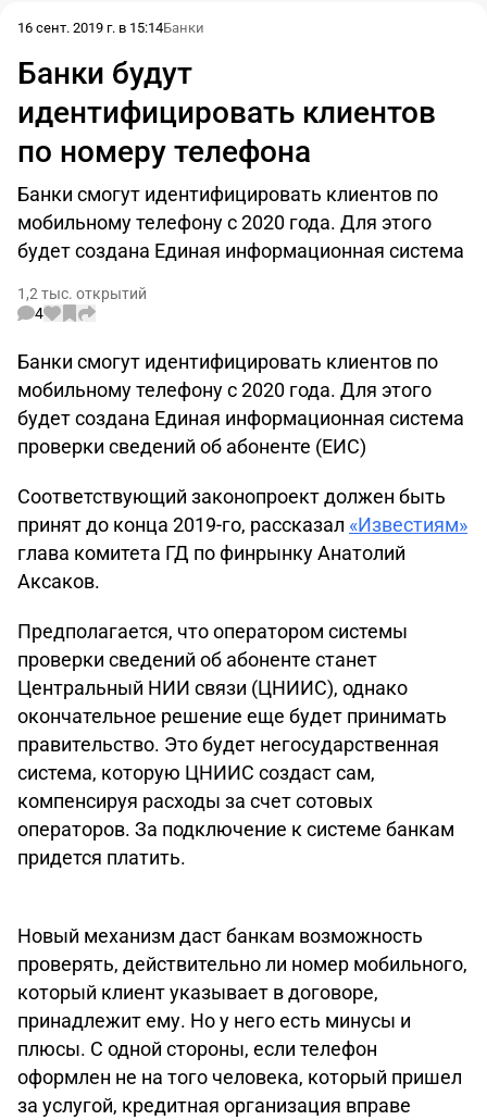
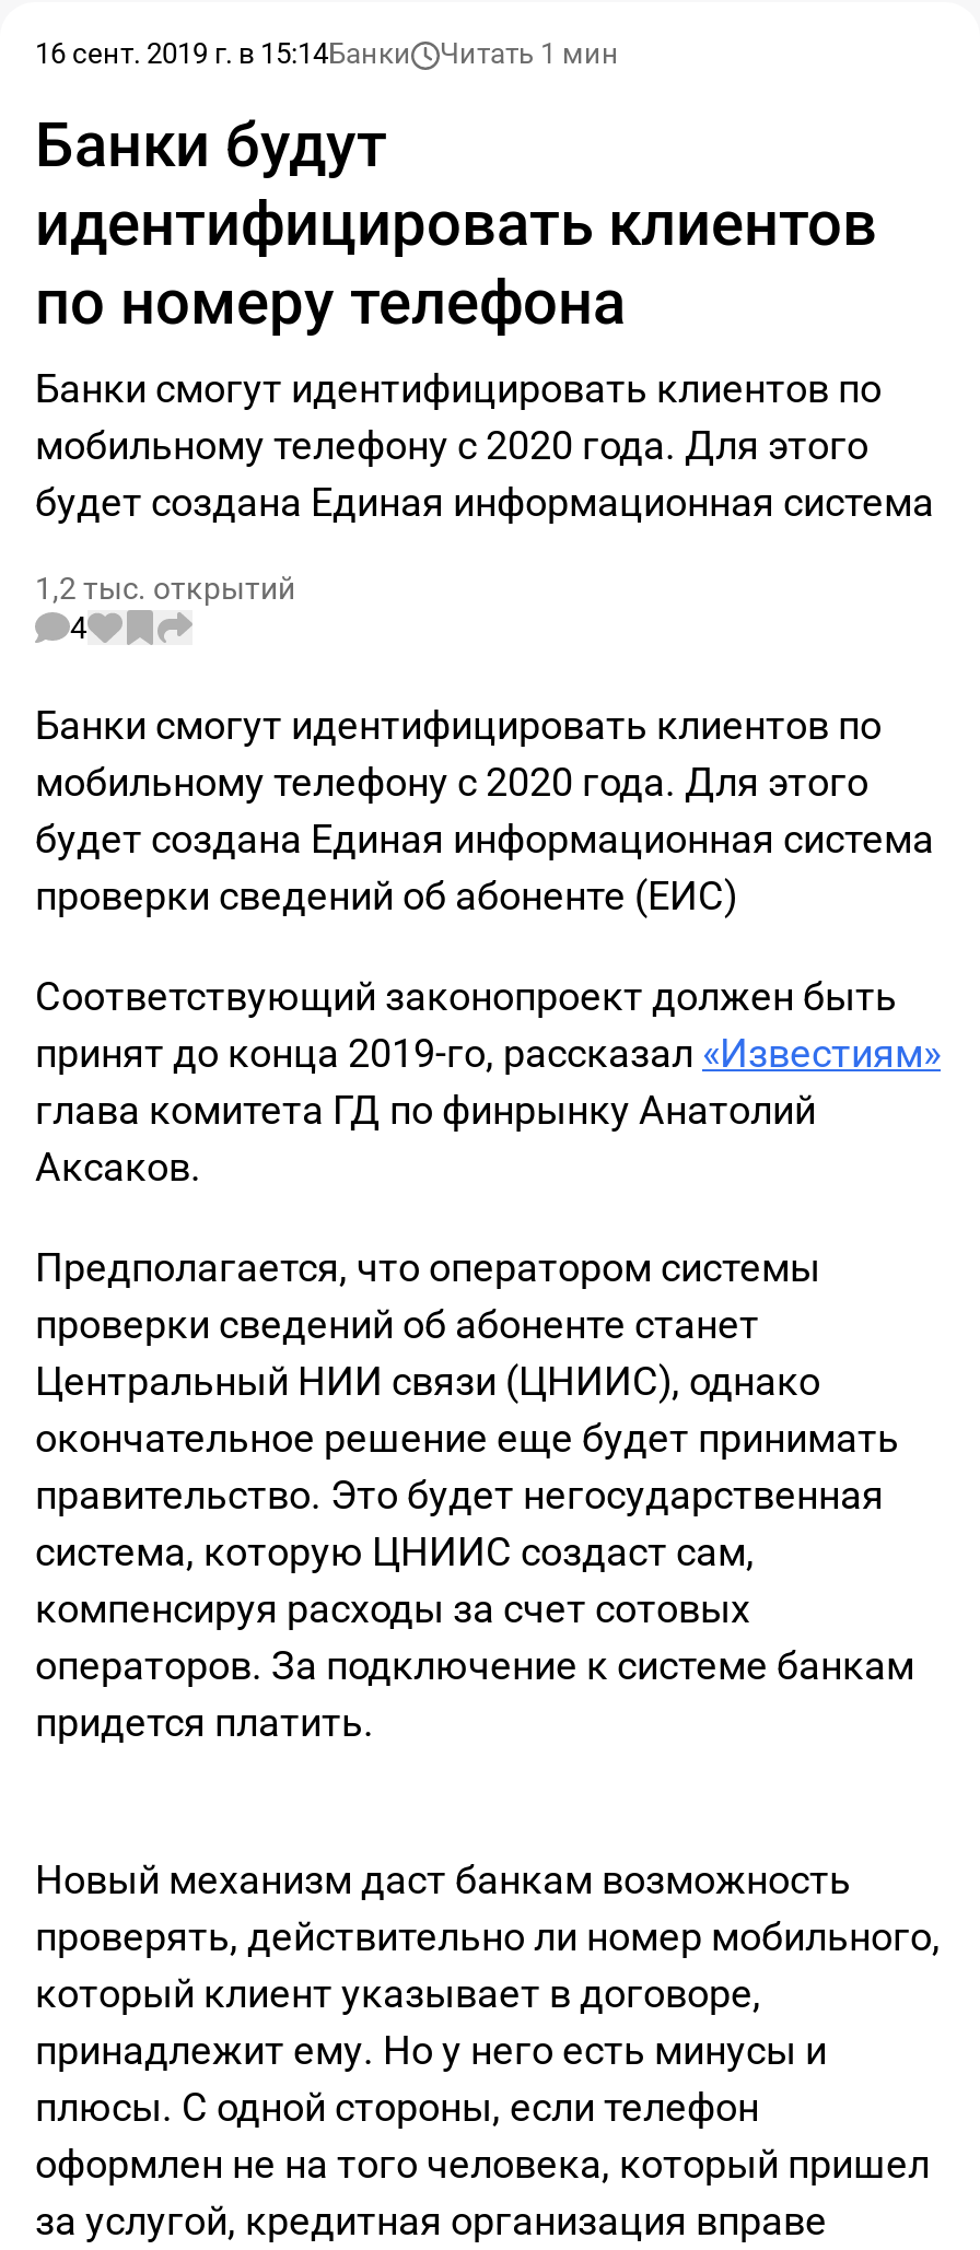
+ Читать 1 мин
